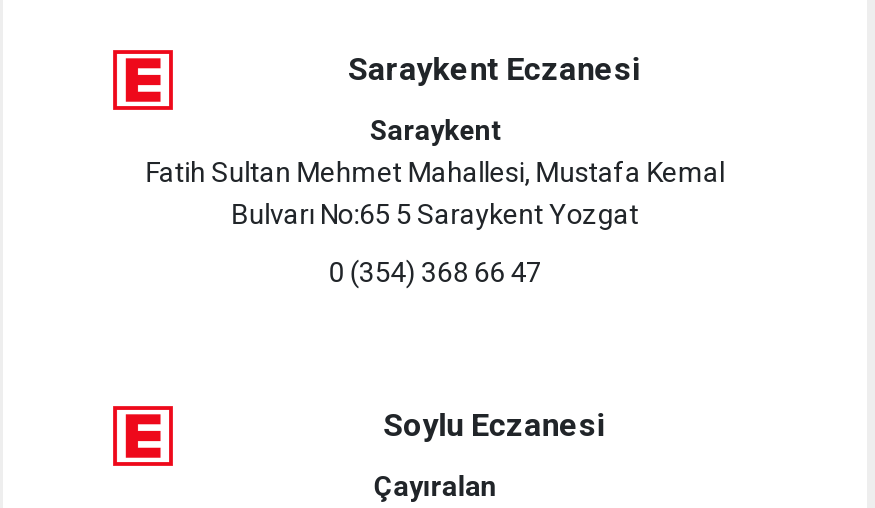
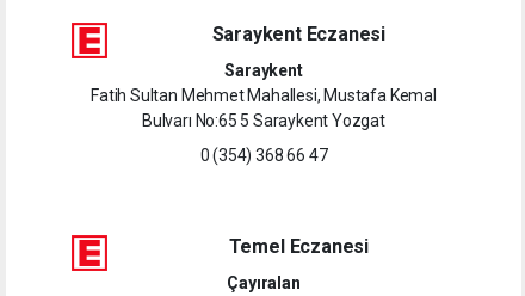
- Soylu Eczanesi
+ Temel Eczanesi
